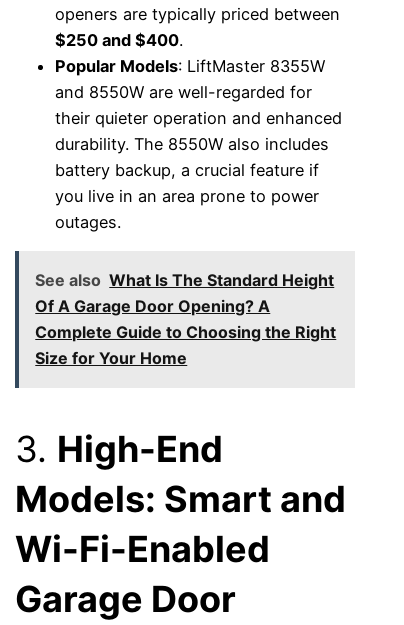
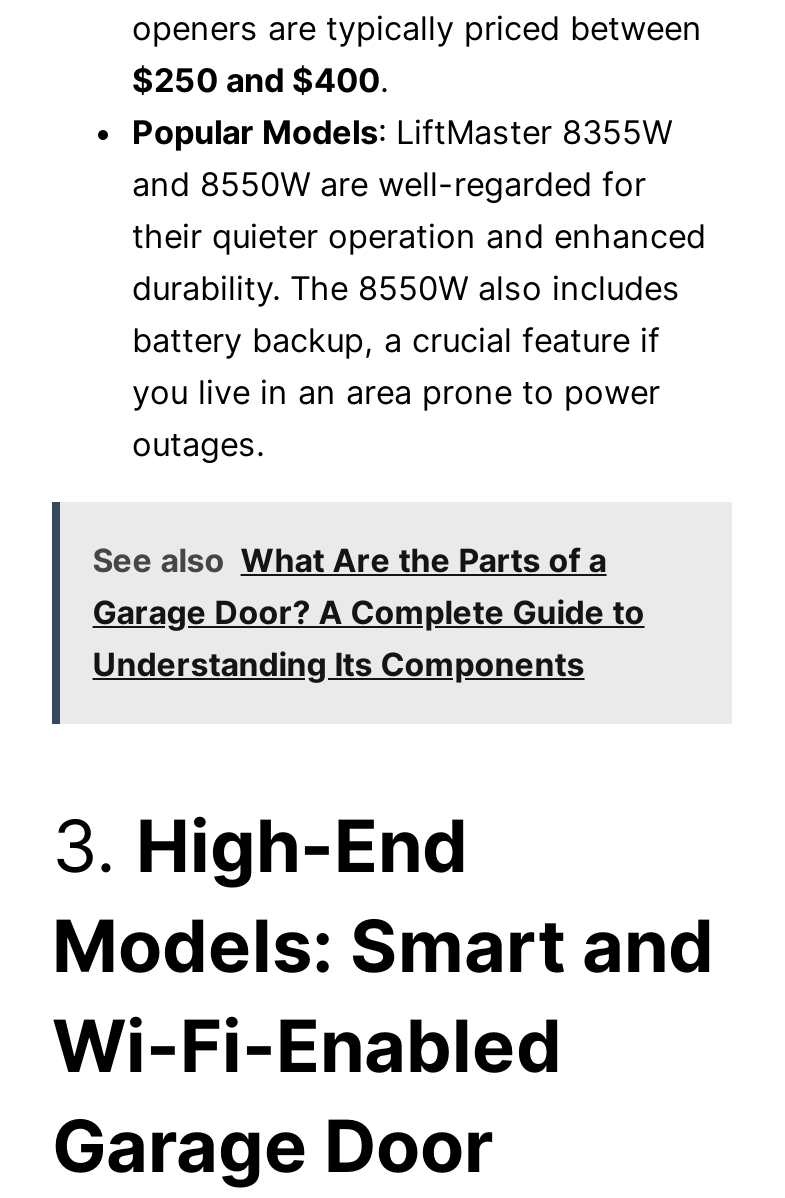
- See also What Is The Standard Height
- Of A Garage Door Opening? A
- Complete Guide to Choosing the Right
- Size for Your Home
+ See also What Are the Parts of a
+ Garage Door? A Complete Guide to
+ Understanding Its Components
